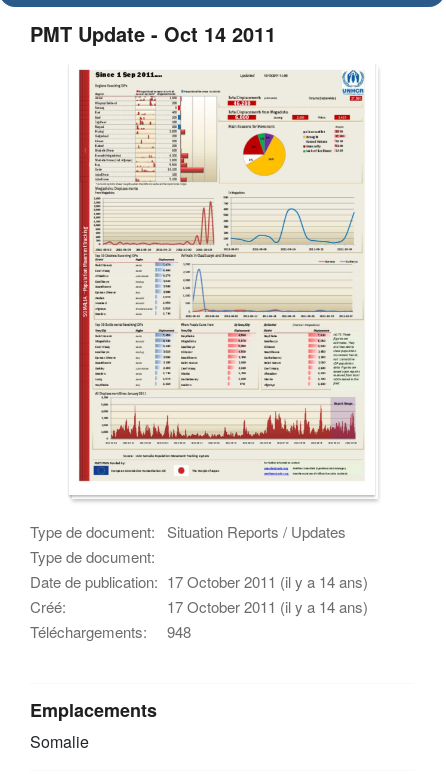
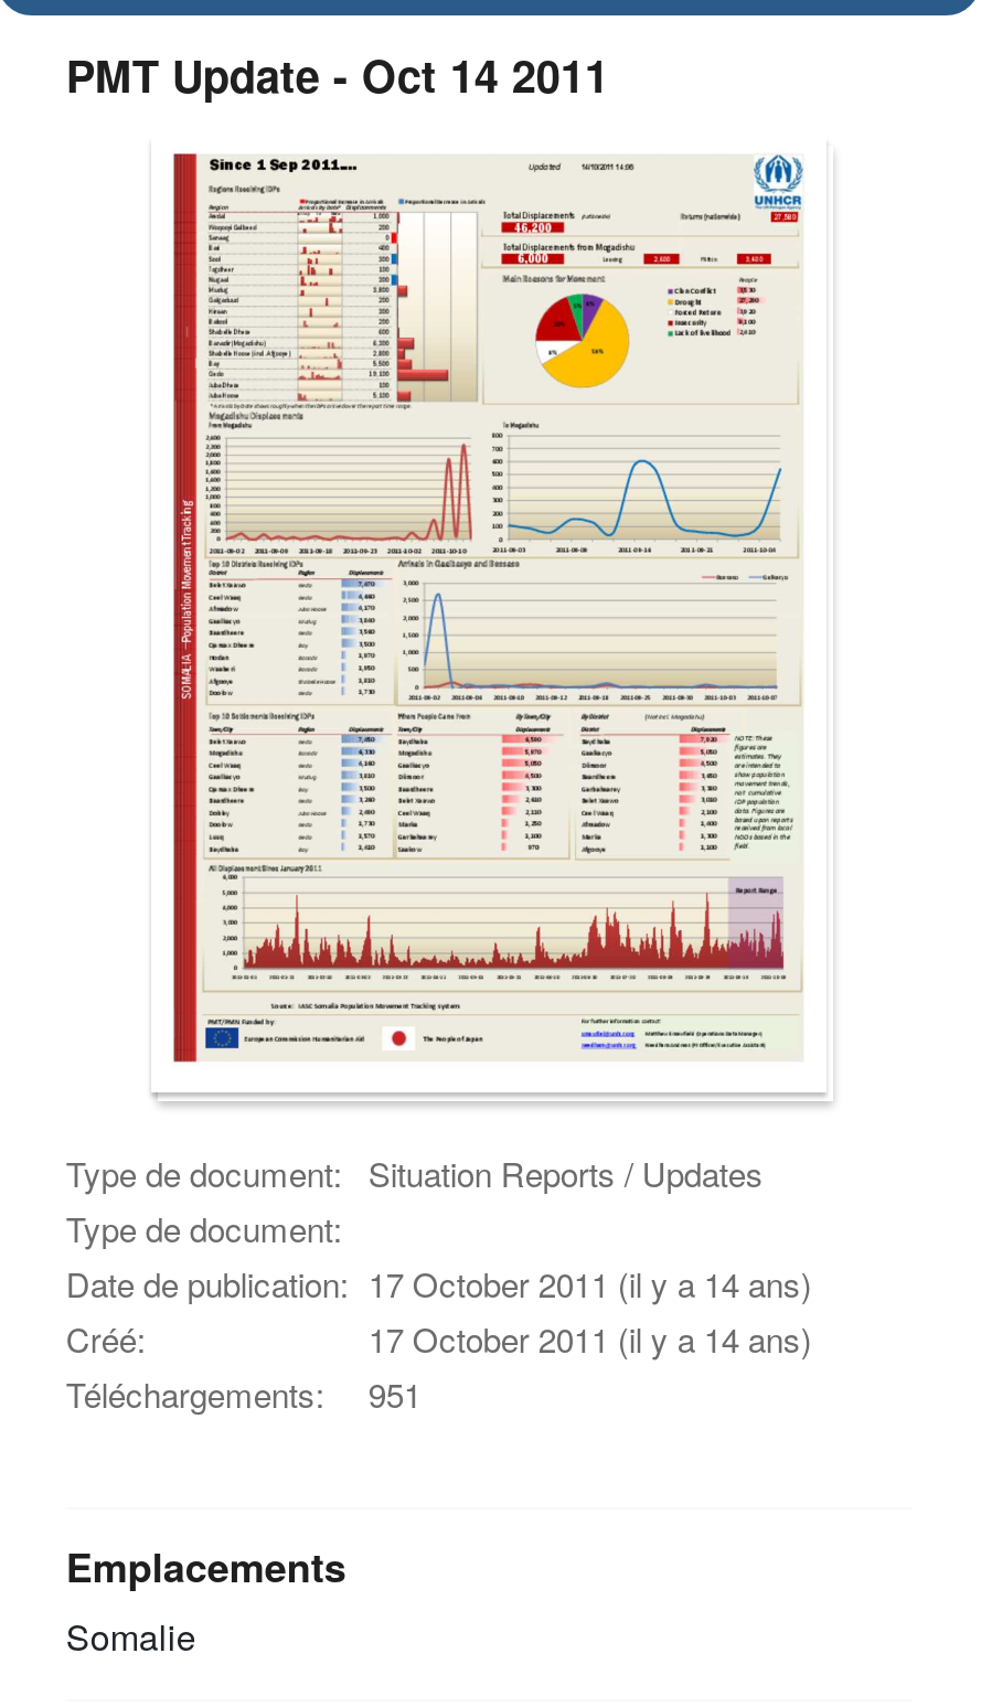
- Téléchargements: 948
+ Téléchargements: 951
